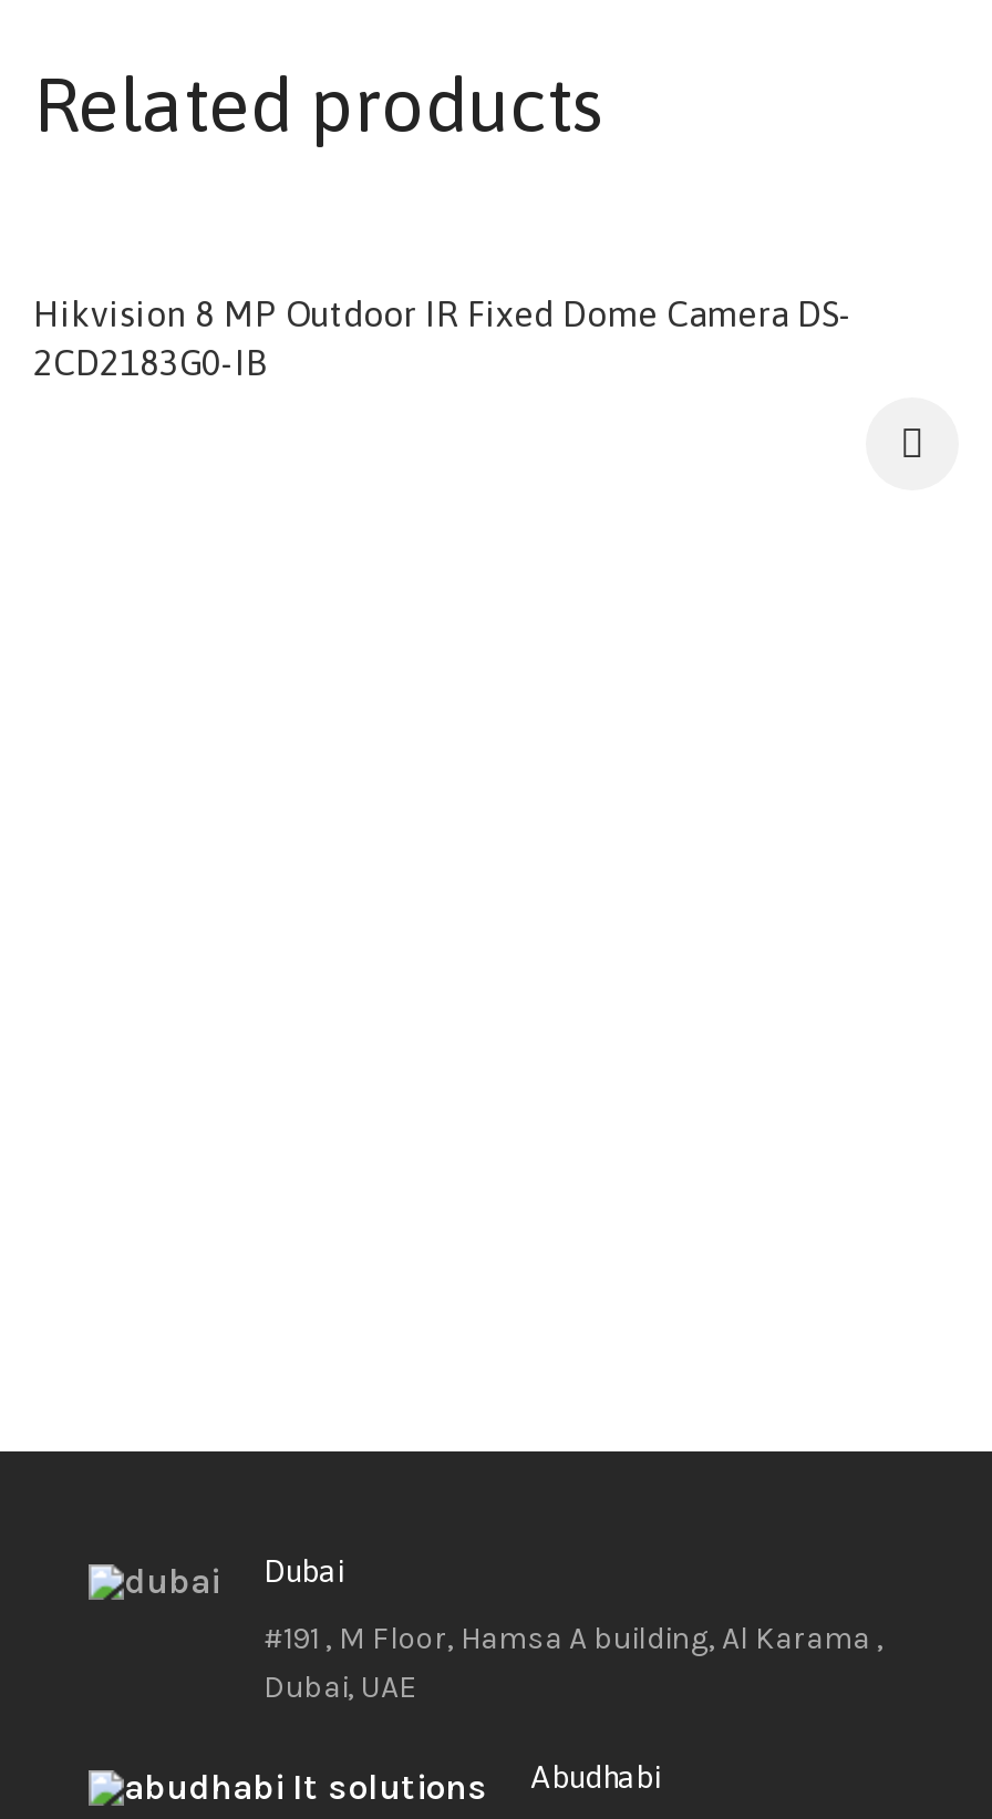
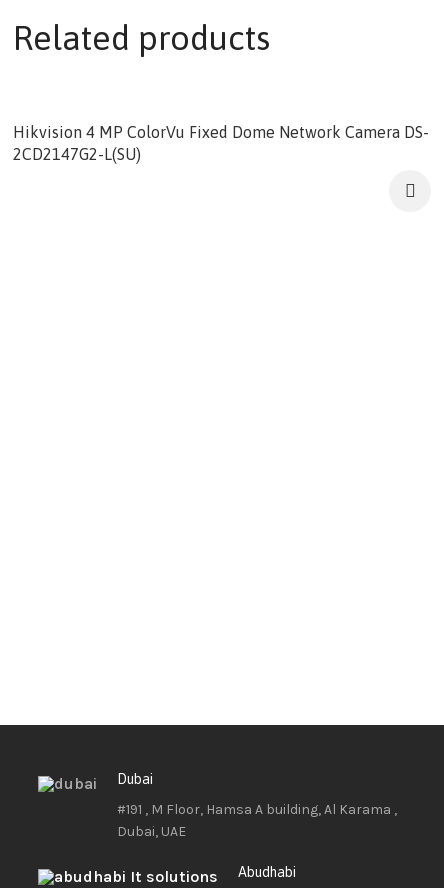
- Hikvision 8 MP Outdoor IR Fixed Dome Camera DS-
- 2CD2183G0-IB
+ Hikvision 4 MP ColorVu Fixed Dome Network Camera DS-
+ 2CD2147G2-L(SU)
